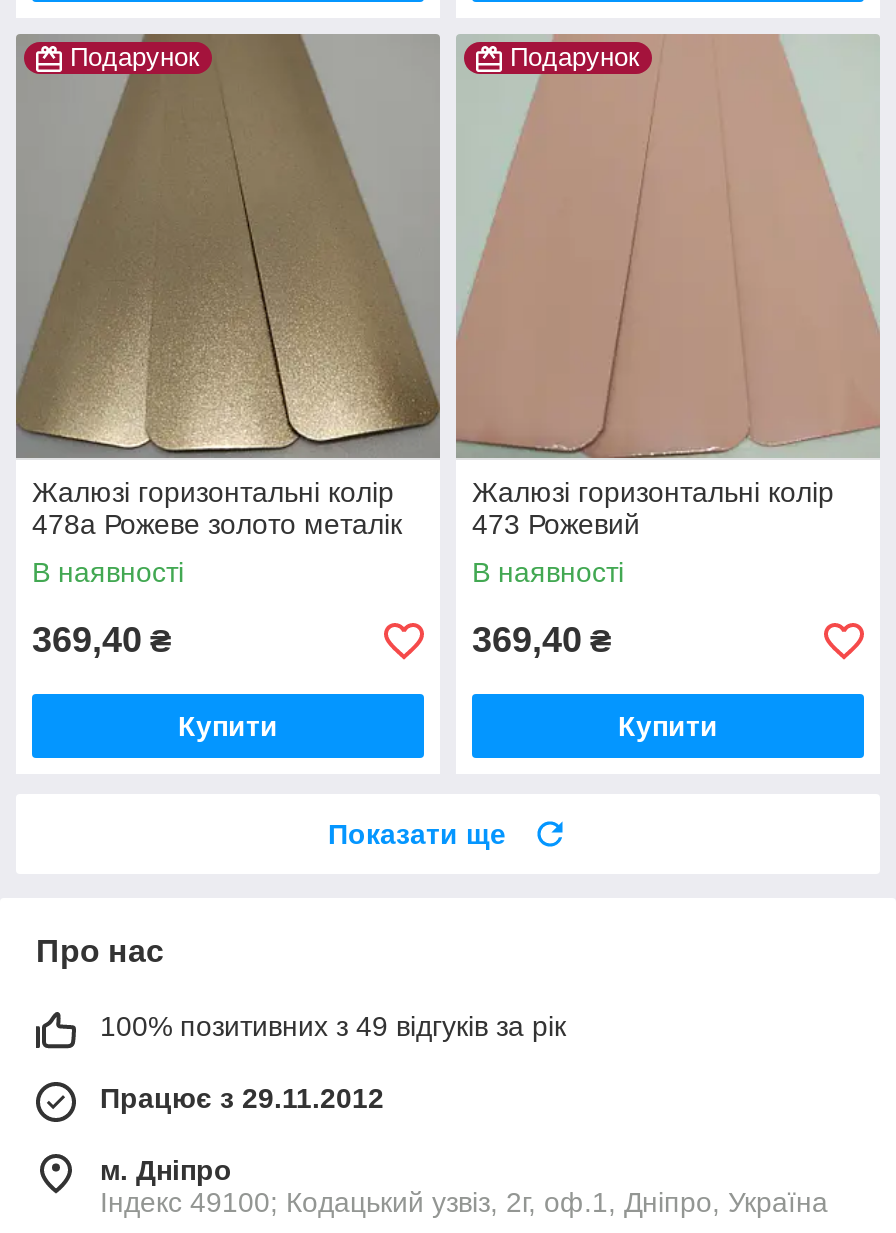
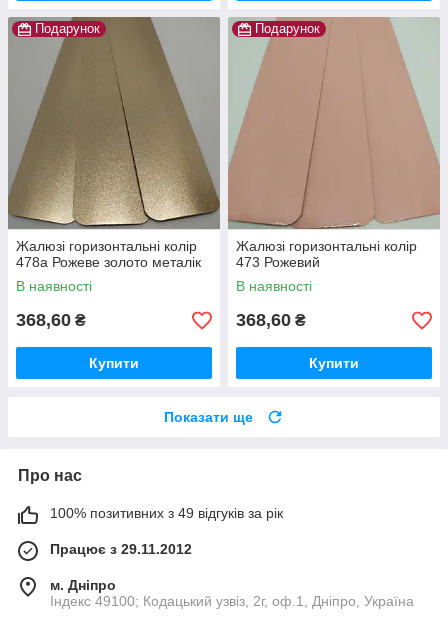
- 369,40 ₴
+ 368,60 ₴

- 369,40 ₴
+ 368,60 ₴
